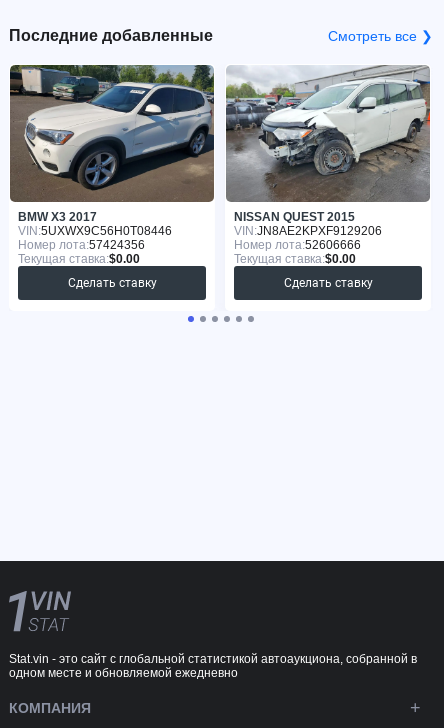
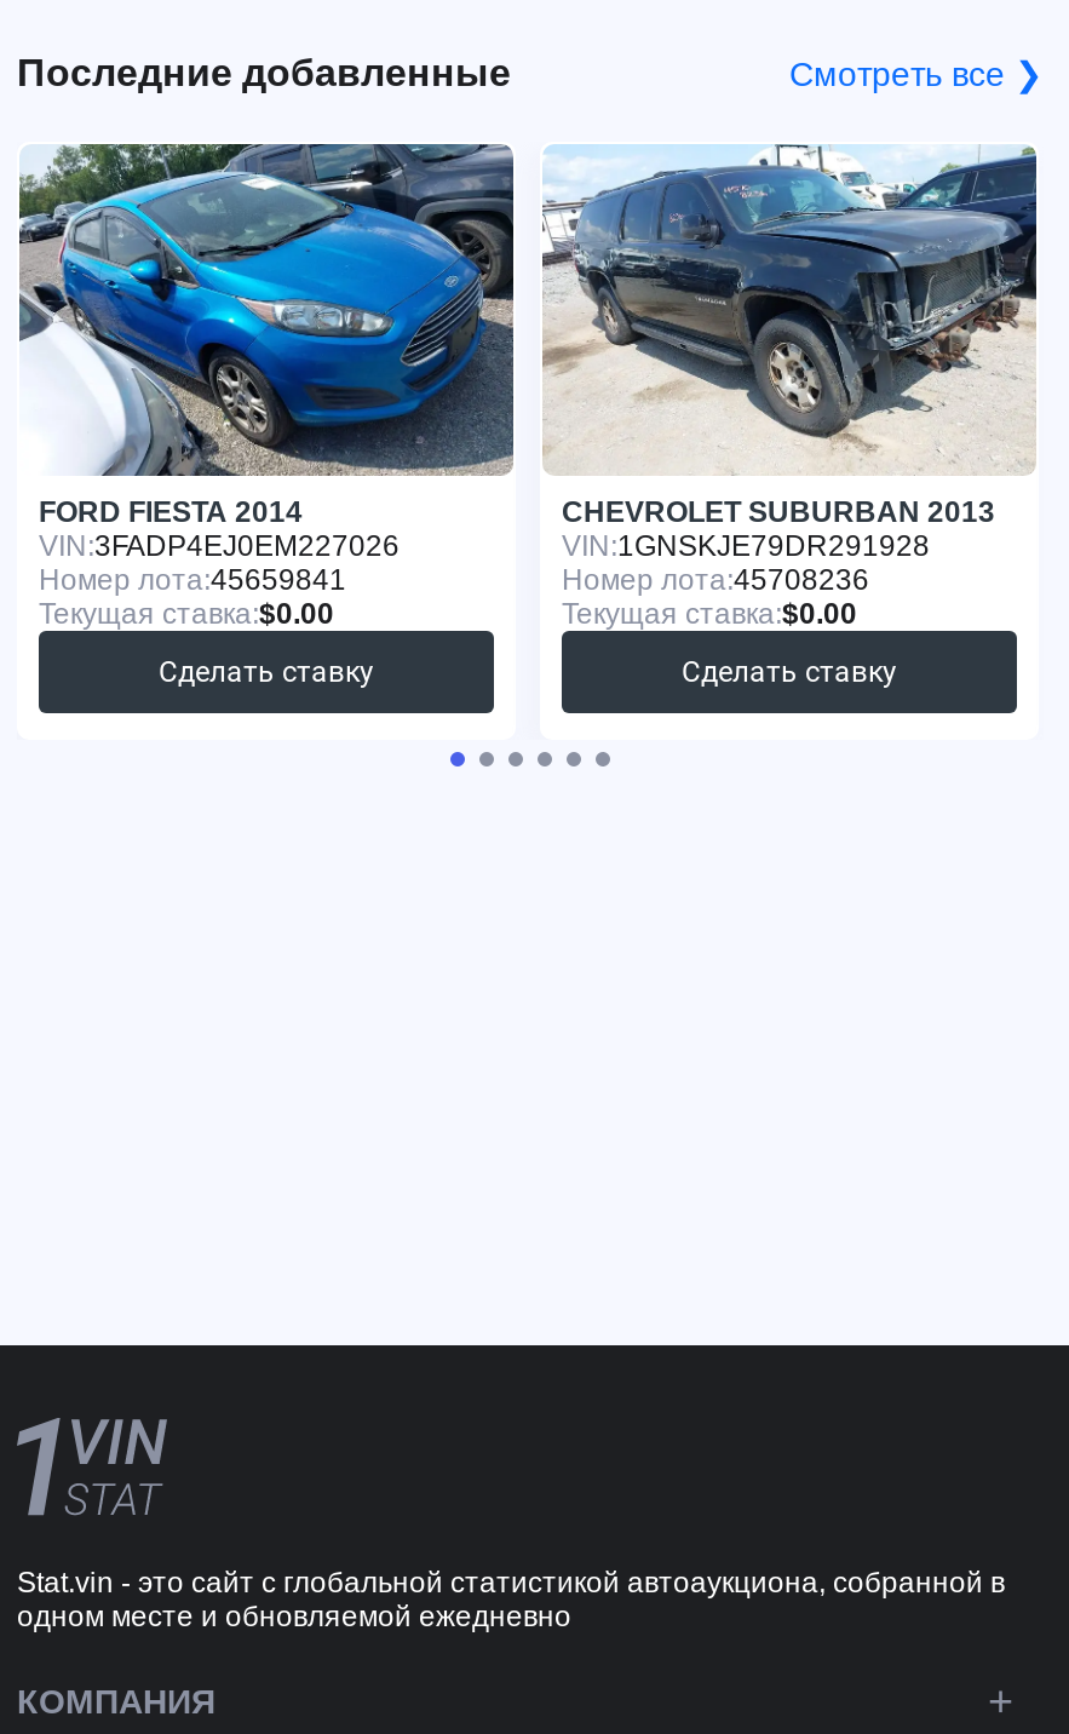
- [image]
- BMW X3 2017
- VIN: 5UXWX9C56H0T08446
- Номер лота:57424356
+ [image]
+ FORD FIESTA 2014
+ VIN: 3FADP4EJ0EM227026
+ Номер лота:45659841

- [image]
- NISSAN QUEST 2015
- VIN: JN8AE2KPXF9129206
- Номер лота:52606666
+ [image]
+ CHEVROLET SUBURBAN 2013
+ VIN: 1GNSKJE79DR291928
+ Номер лота:45708236
